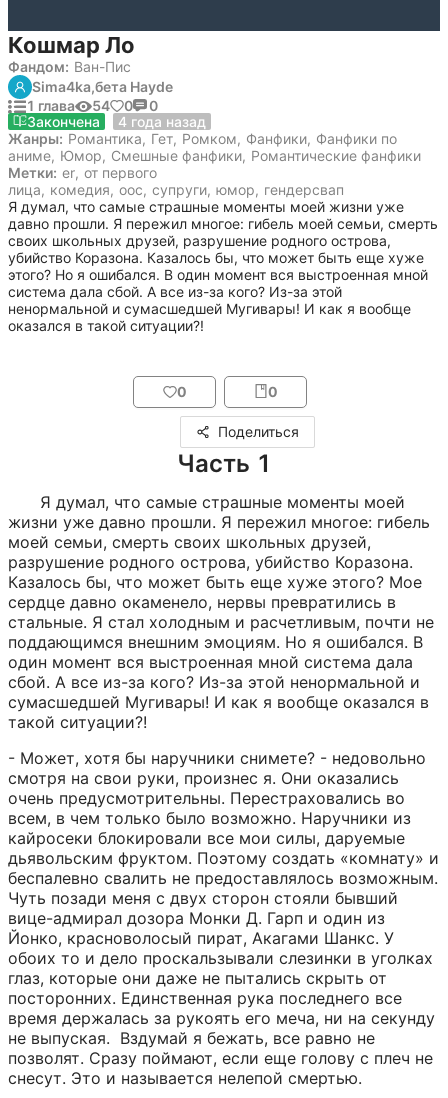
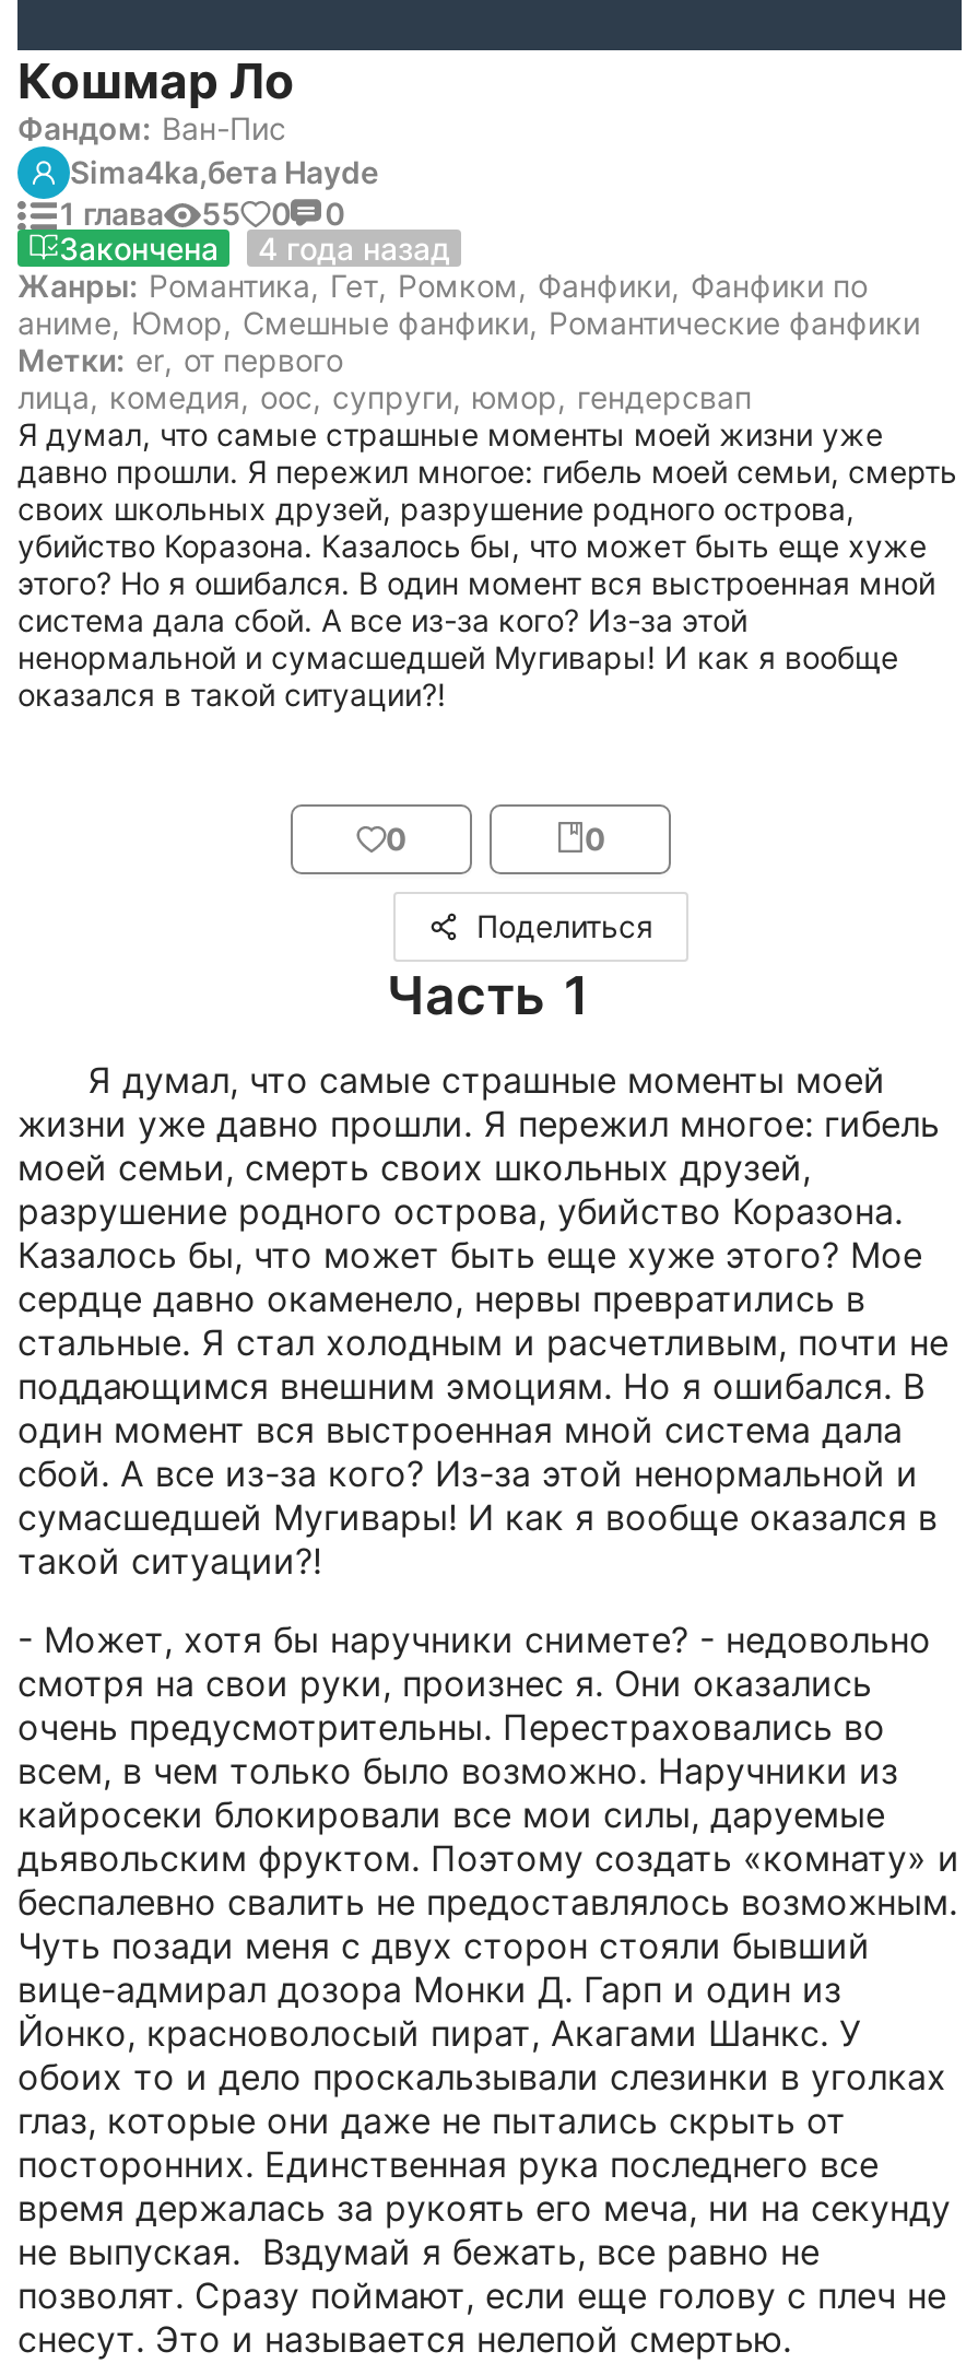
- 1 глава 54 0 0
+ 1 глава 55 0 0
